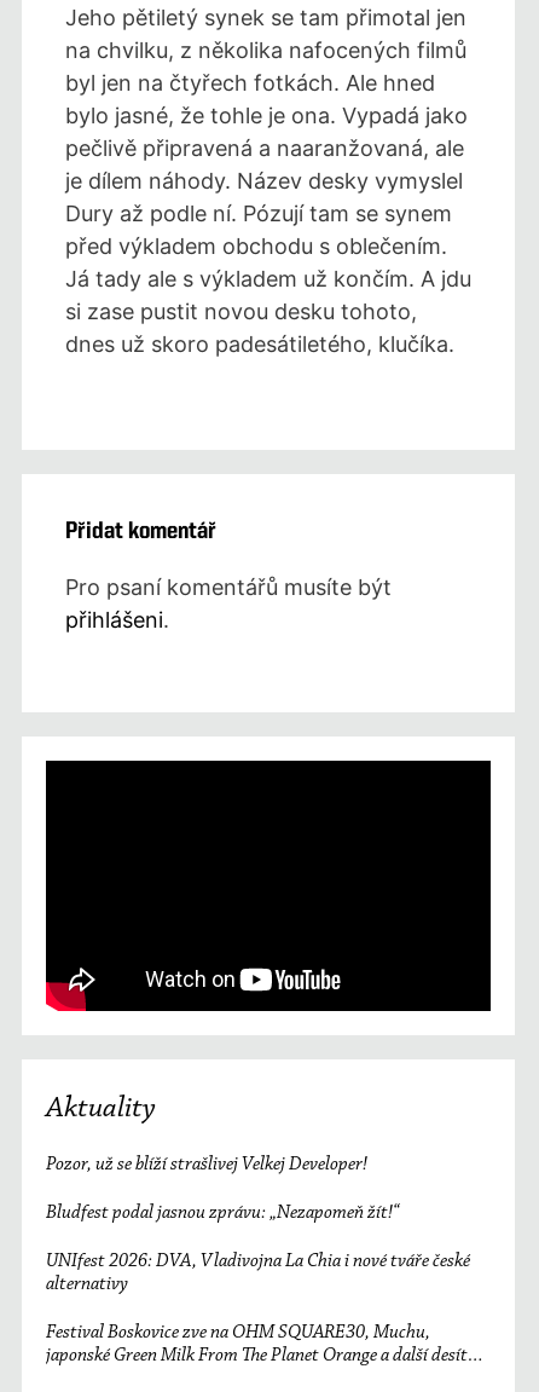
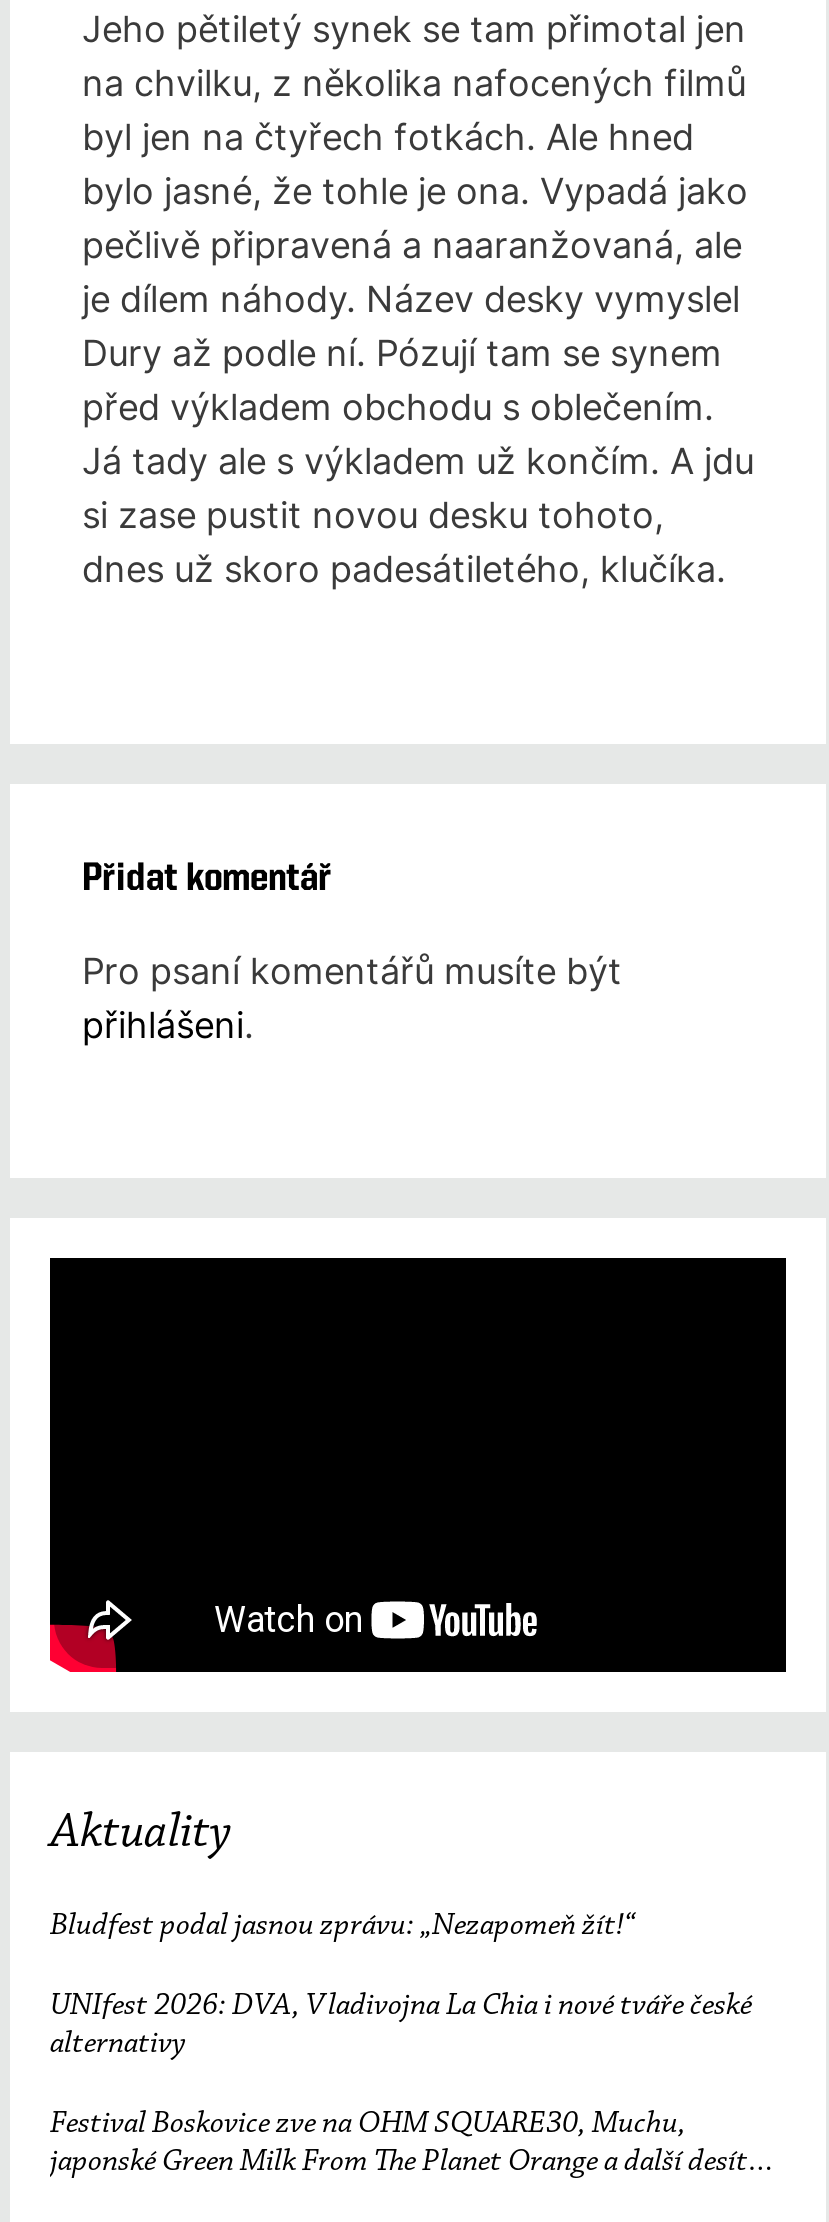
- Pozor, už se blíží strašlivej Velkej Developer!
